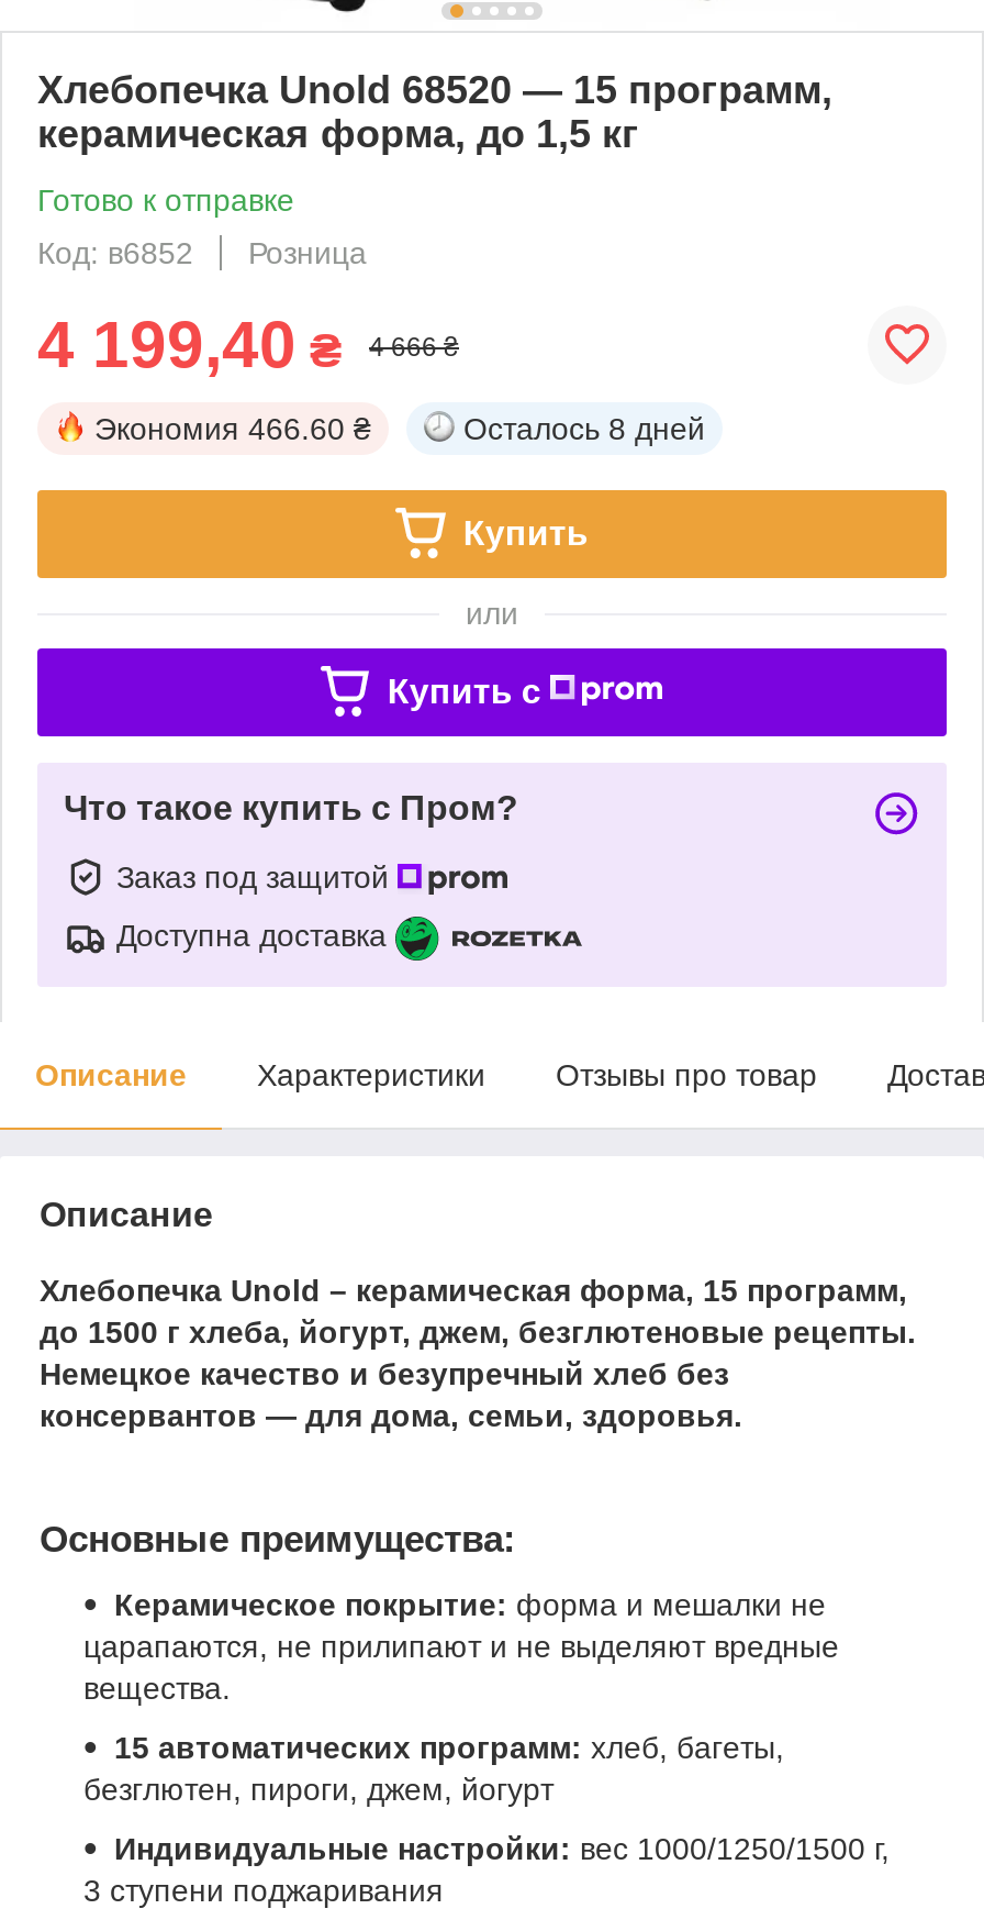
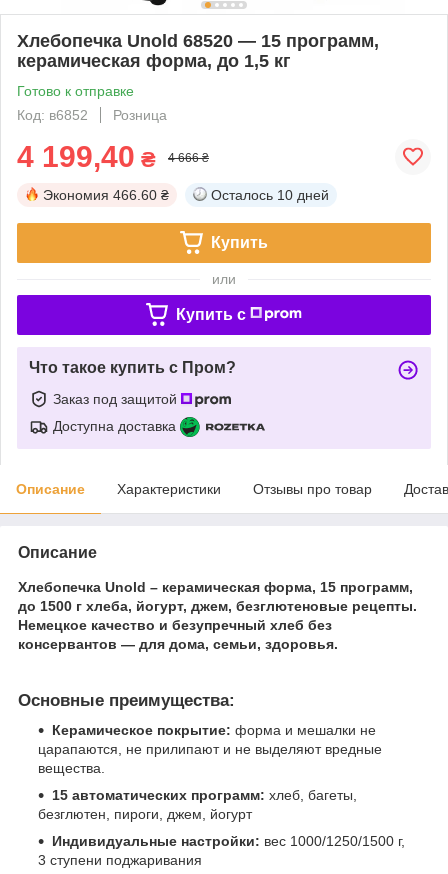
- Осталось 8 дней
+ Осталось 10 дней
